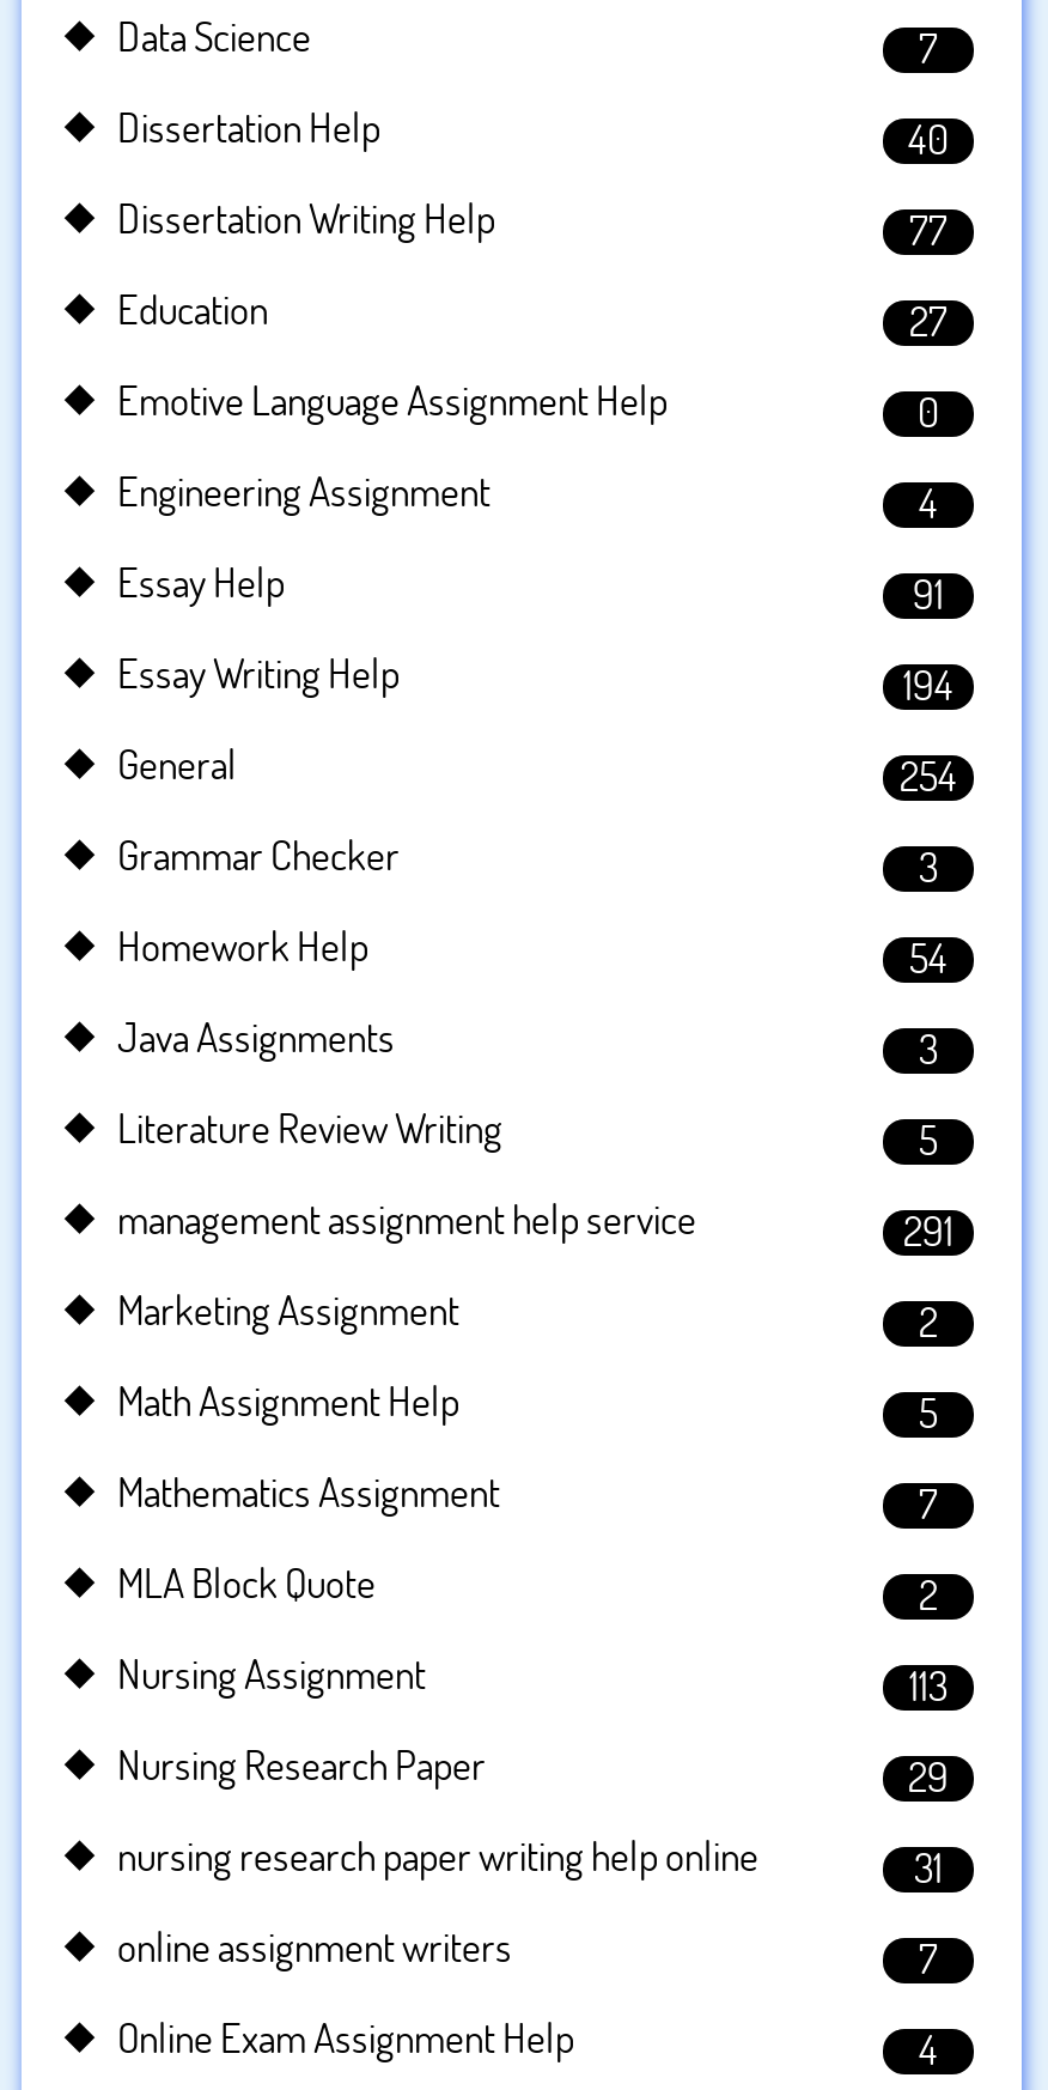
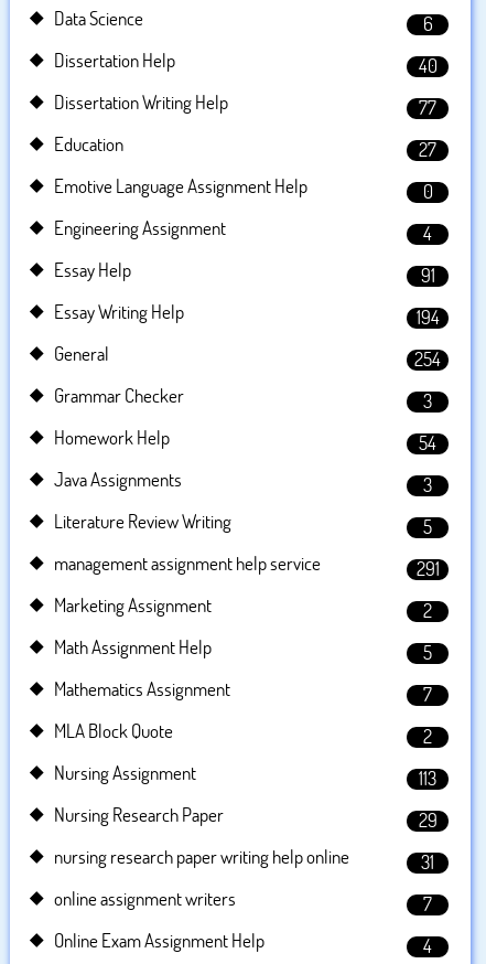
- 7
+ 6
